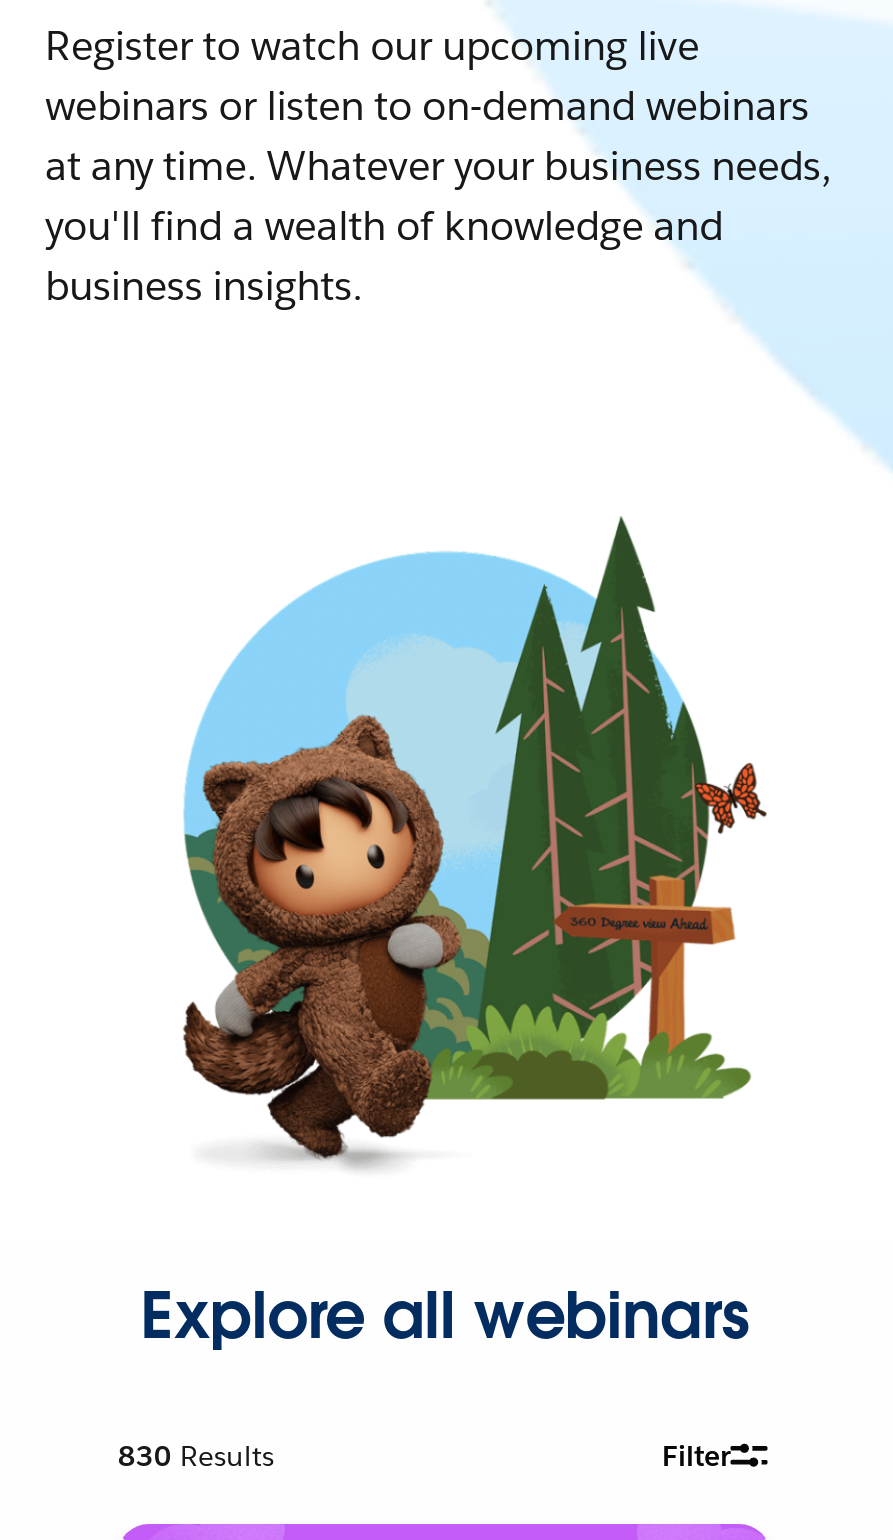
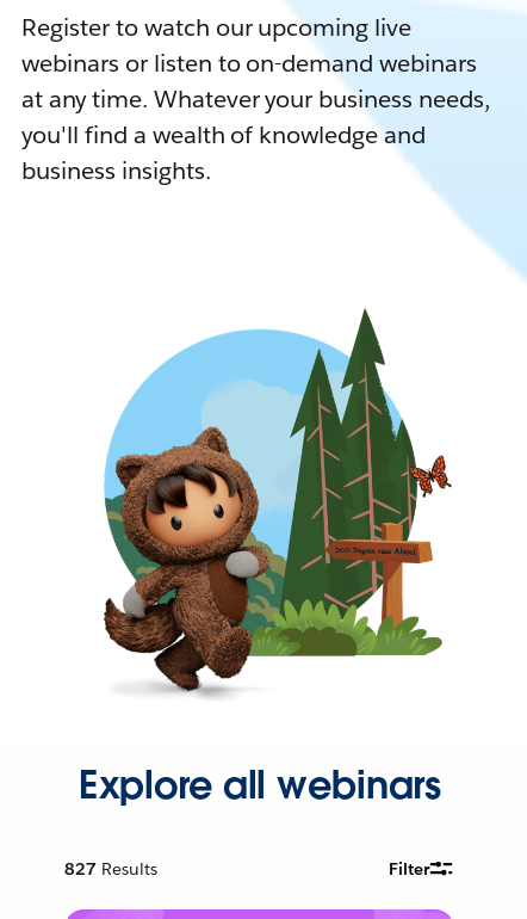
- 830 Results
+ 827 Results
